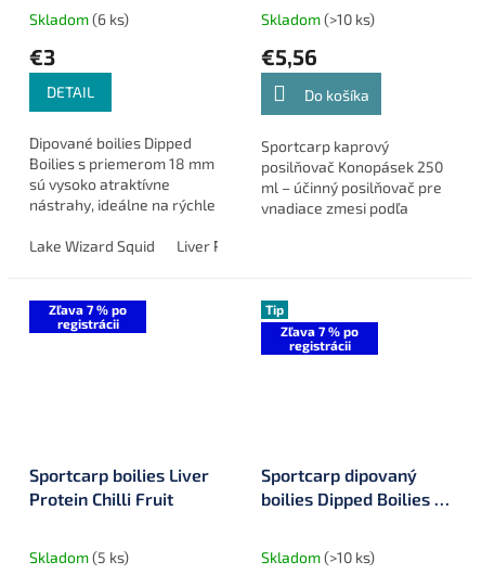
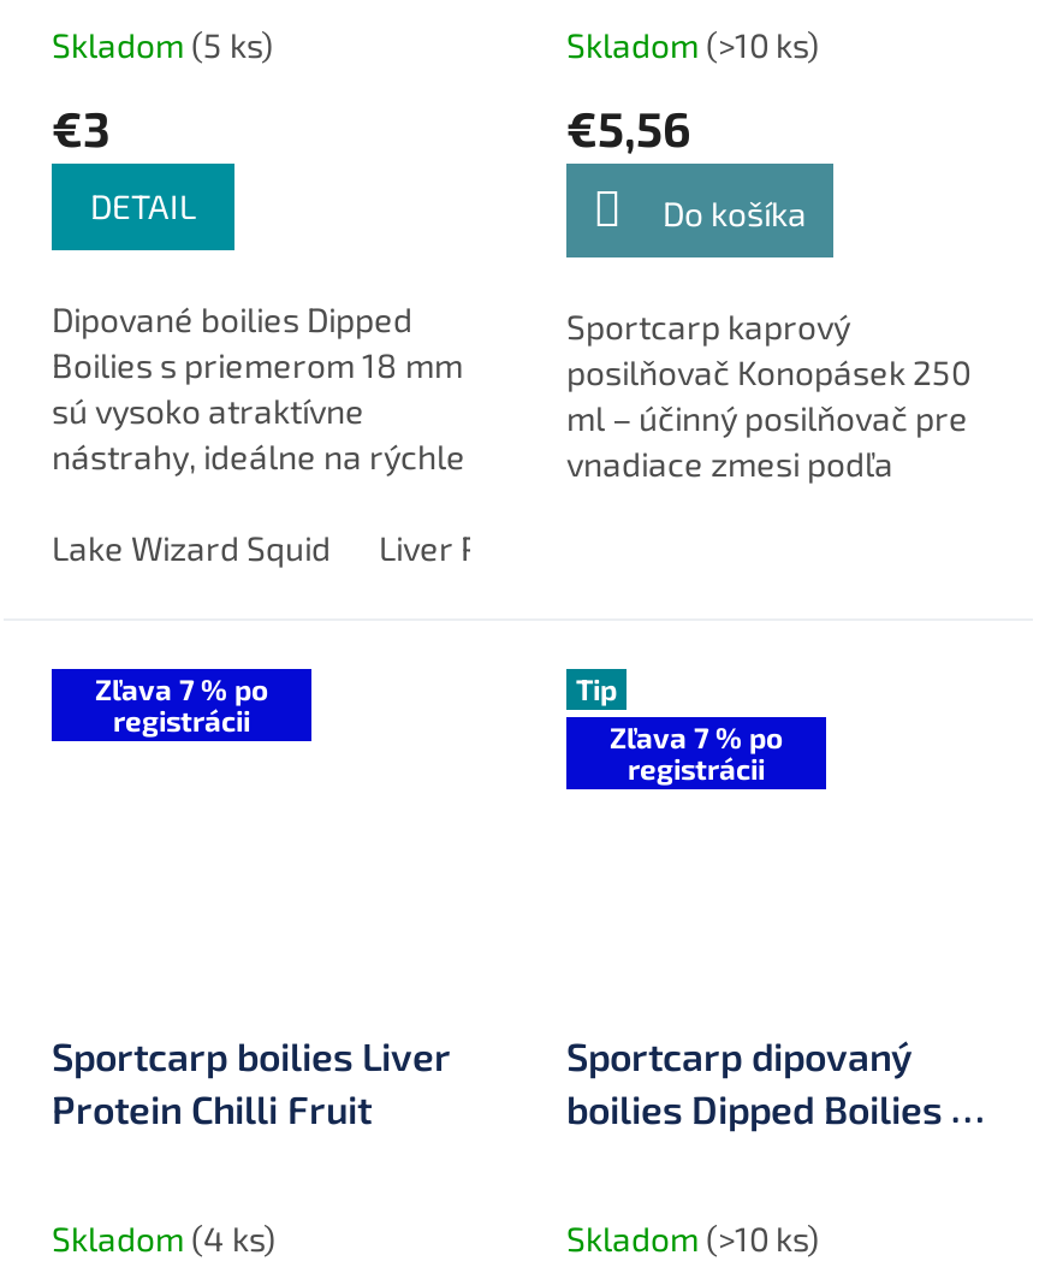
- Skladom (6 ks)
+ Skladom (5 ks)

- Skladom (5 ks)
+ Skladom (4 ks)
